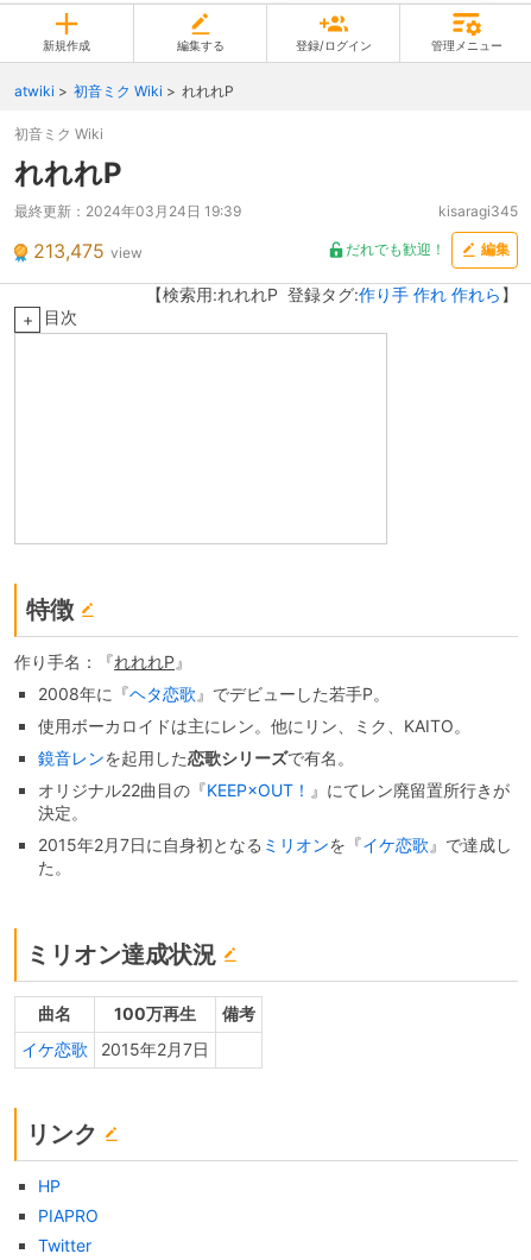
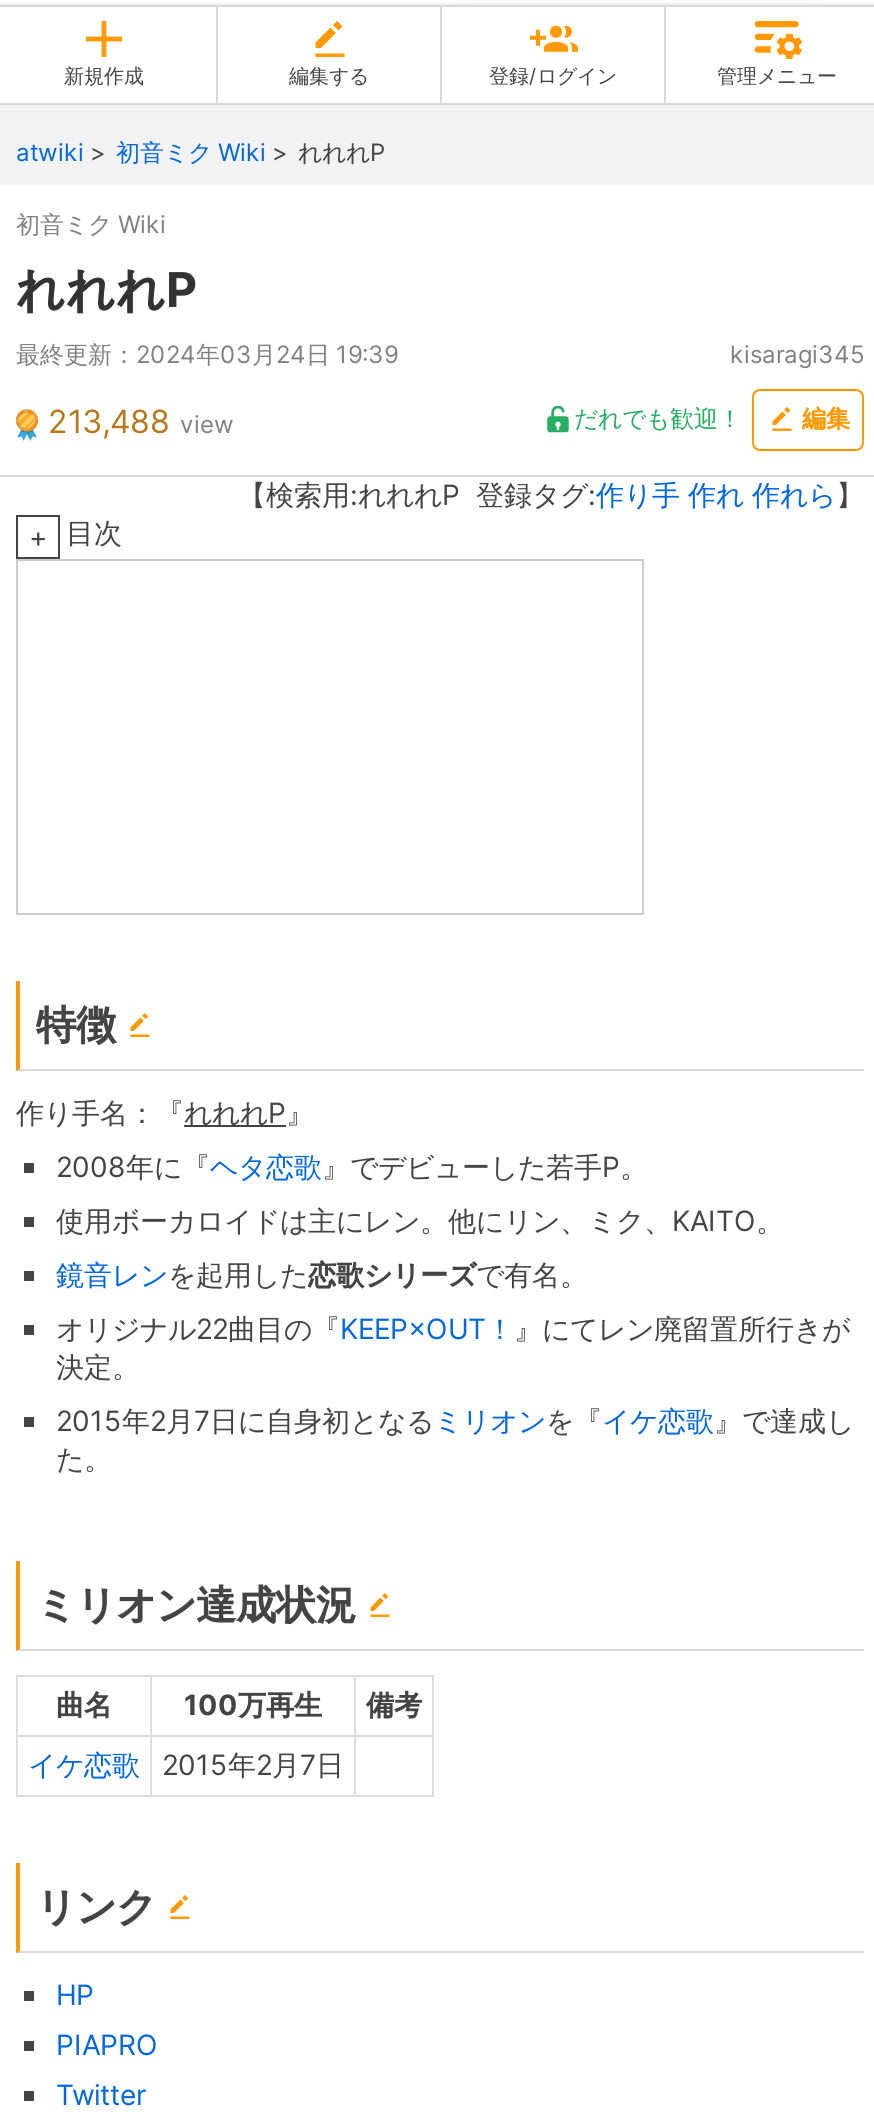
- 213,475 view
+ 213,488 view
